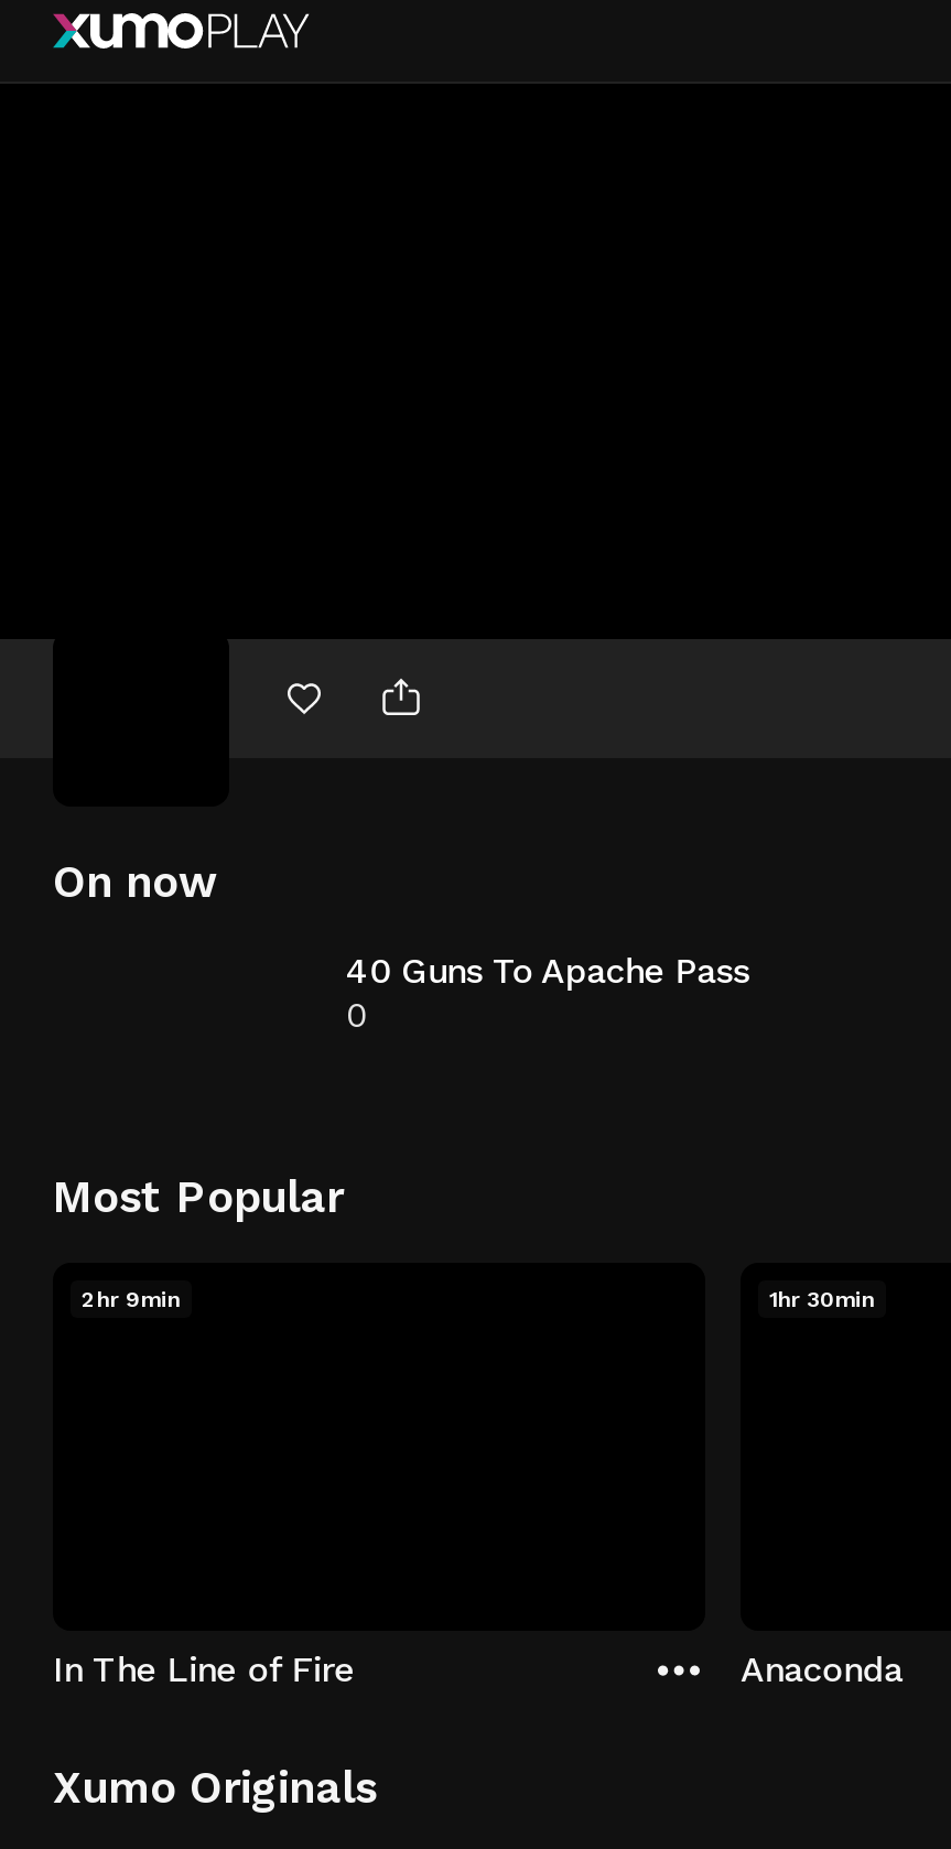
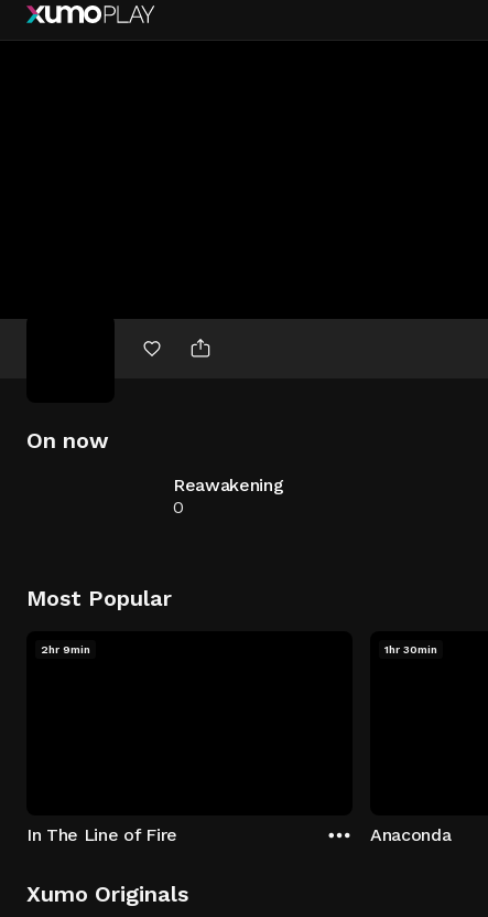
- 40 Guns To Apache Pass
+ Reawakening
